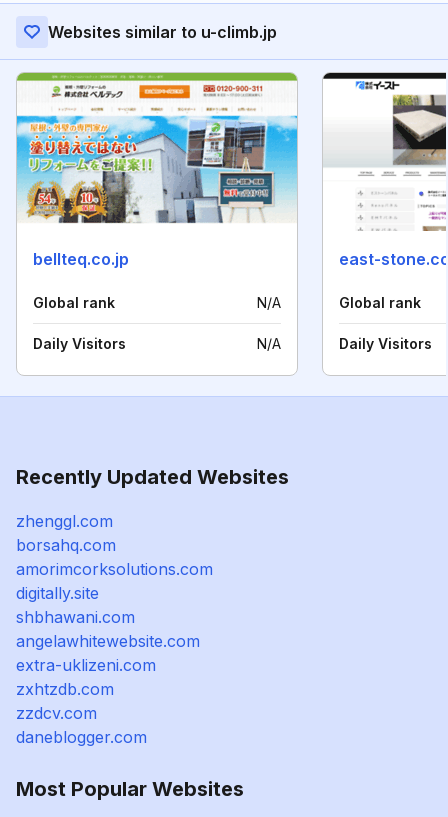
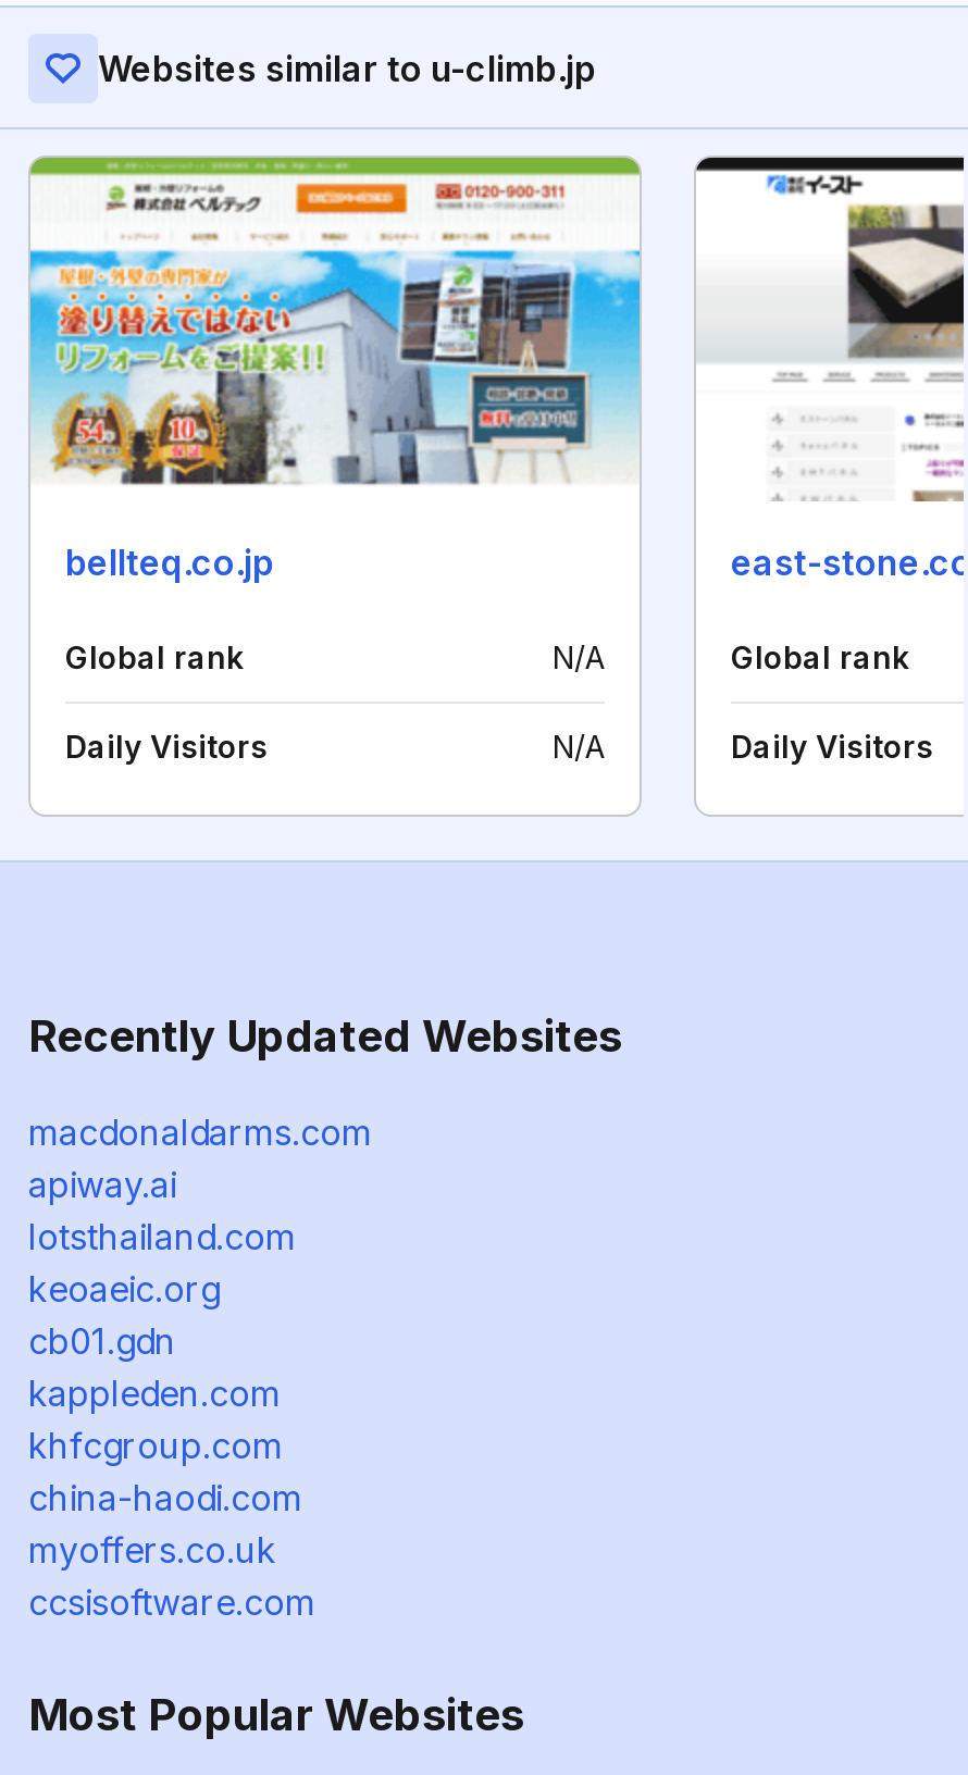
- zhenggl.com
- borsahq.com
- amorimcorksolutions.com
- digitally.site
- shbhawani.com
- angelawhitewebsite.com
- extra-uklizeni.com
- zxhtzdb.com
- zzdcv.com
- daneblogger.com
+ macdonaldarms.com
+ apiway.ai
+ lotsthailand.com
+ keoaeic.org
+ cb01.gdn
+ kappleden.com
+ khfcgroup.com
+ china-haodi.com
+ myoffers.co.uk
+ ccsisoftware.com
